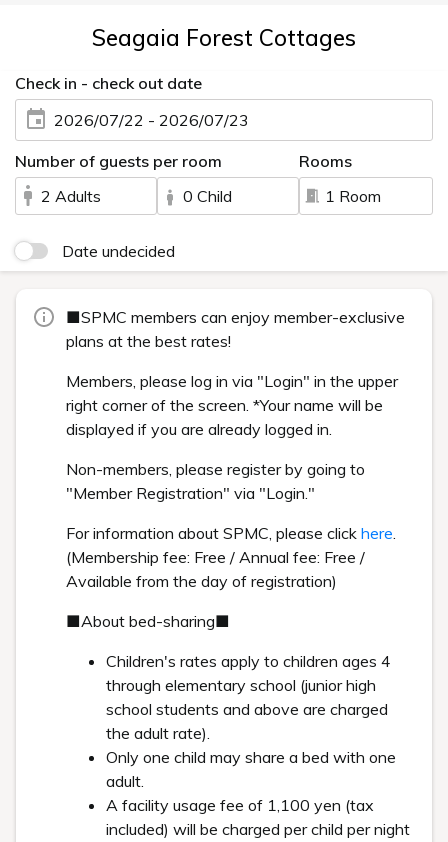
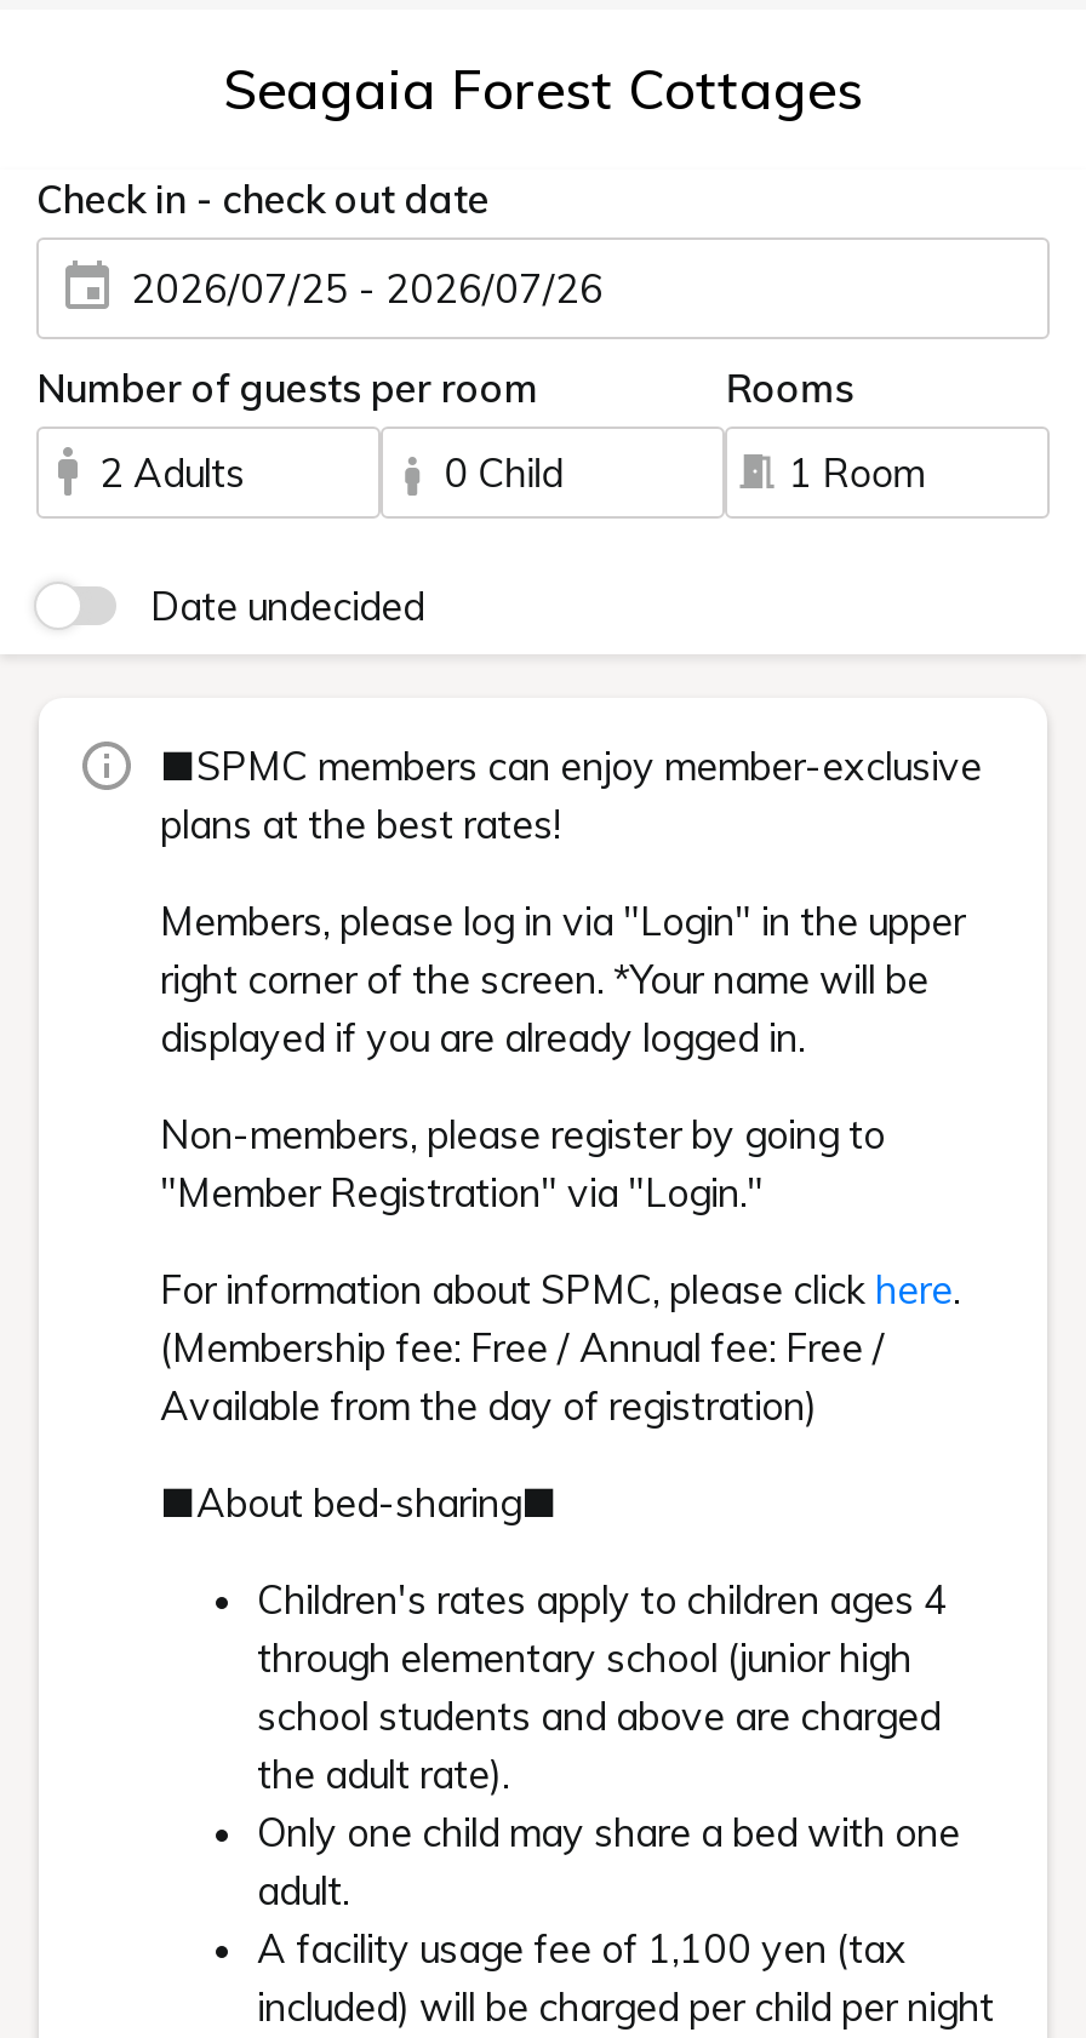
- 2026/07/22 - 2026/07/23
+ 2026/07/25 - 2026/07/26
